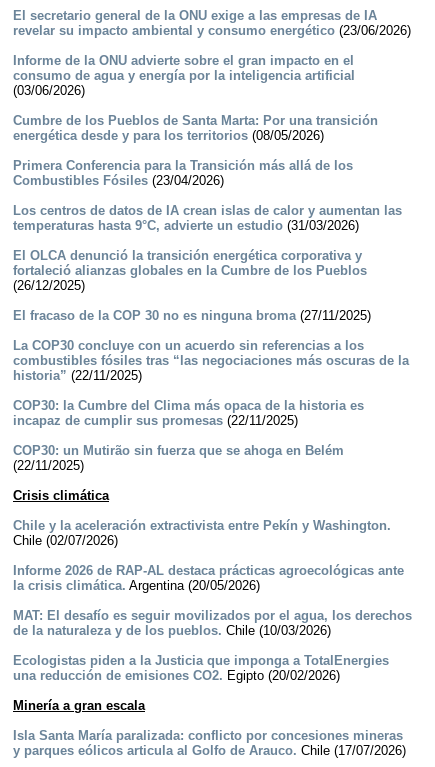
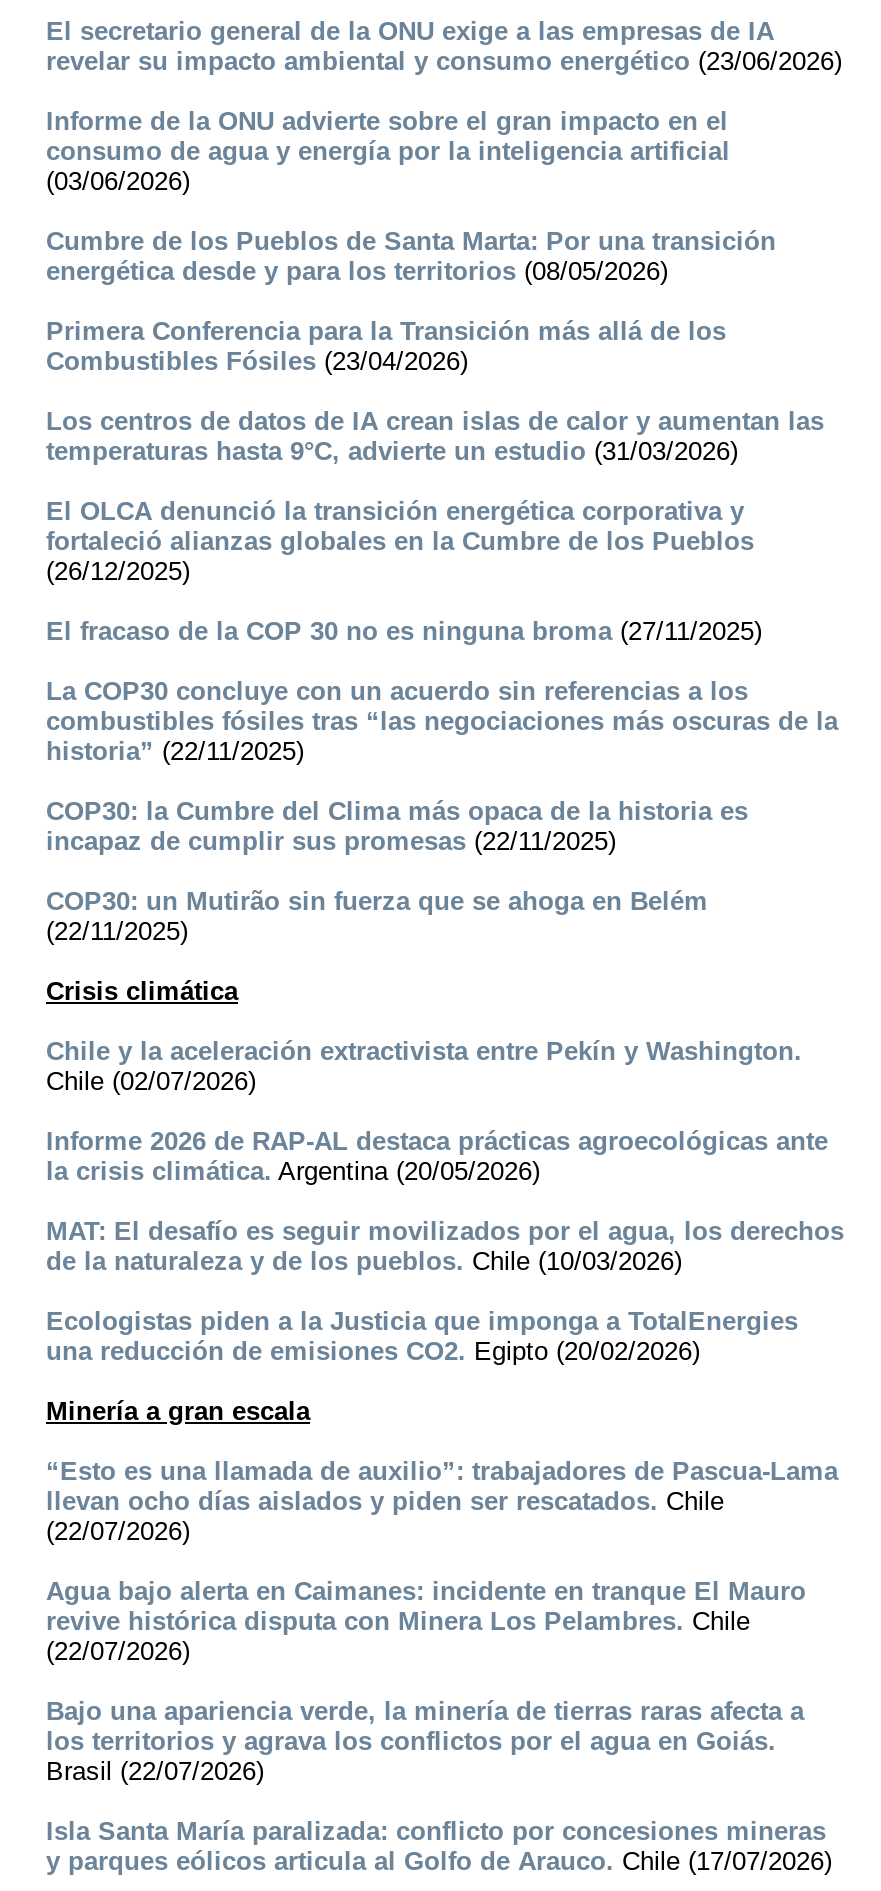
+ “Esto es una llamada de auxilio”: trabajadores de Pascua-Lama
+ llevan ocho días aislados y piden ser rescatados. Chile
+ (22/07/2026)
+ Agua bajo alerta en Caimanes: incidente en tranque El Mauro
+ revive histórica disputa con Minera Los Pelambres. Chile
+ (22/07/2026)
+ Bajo una apariencia verde, la minería de tierras raras afecta a
+ los territorios y agrava los conflictos por el agua en Goiás.
+ Brasil (22/07/2026)
